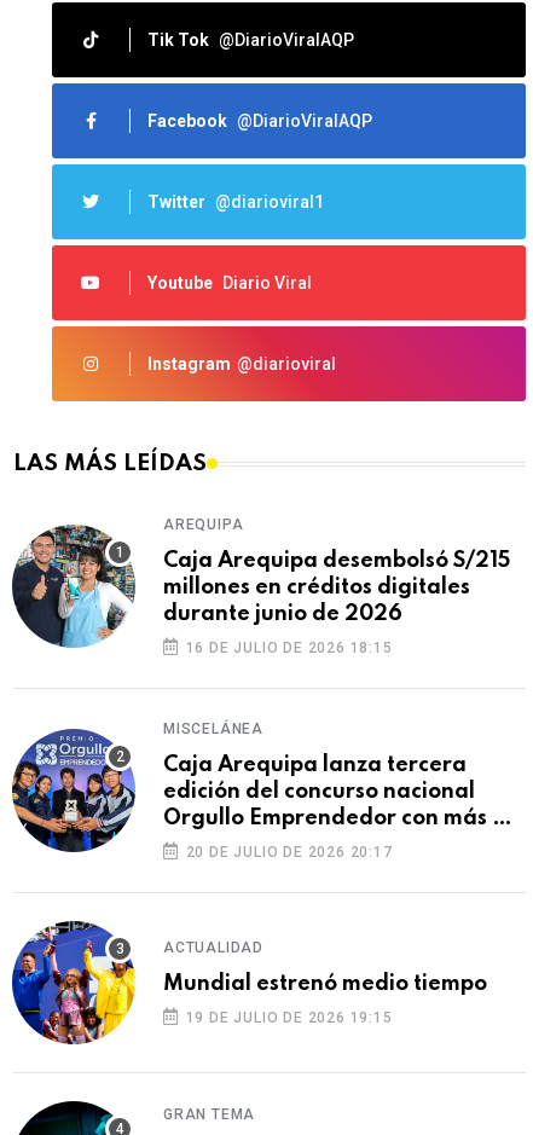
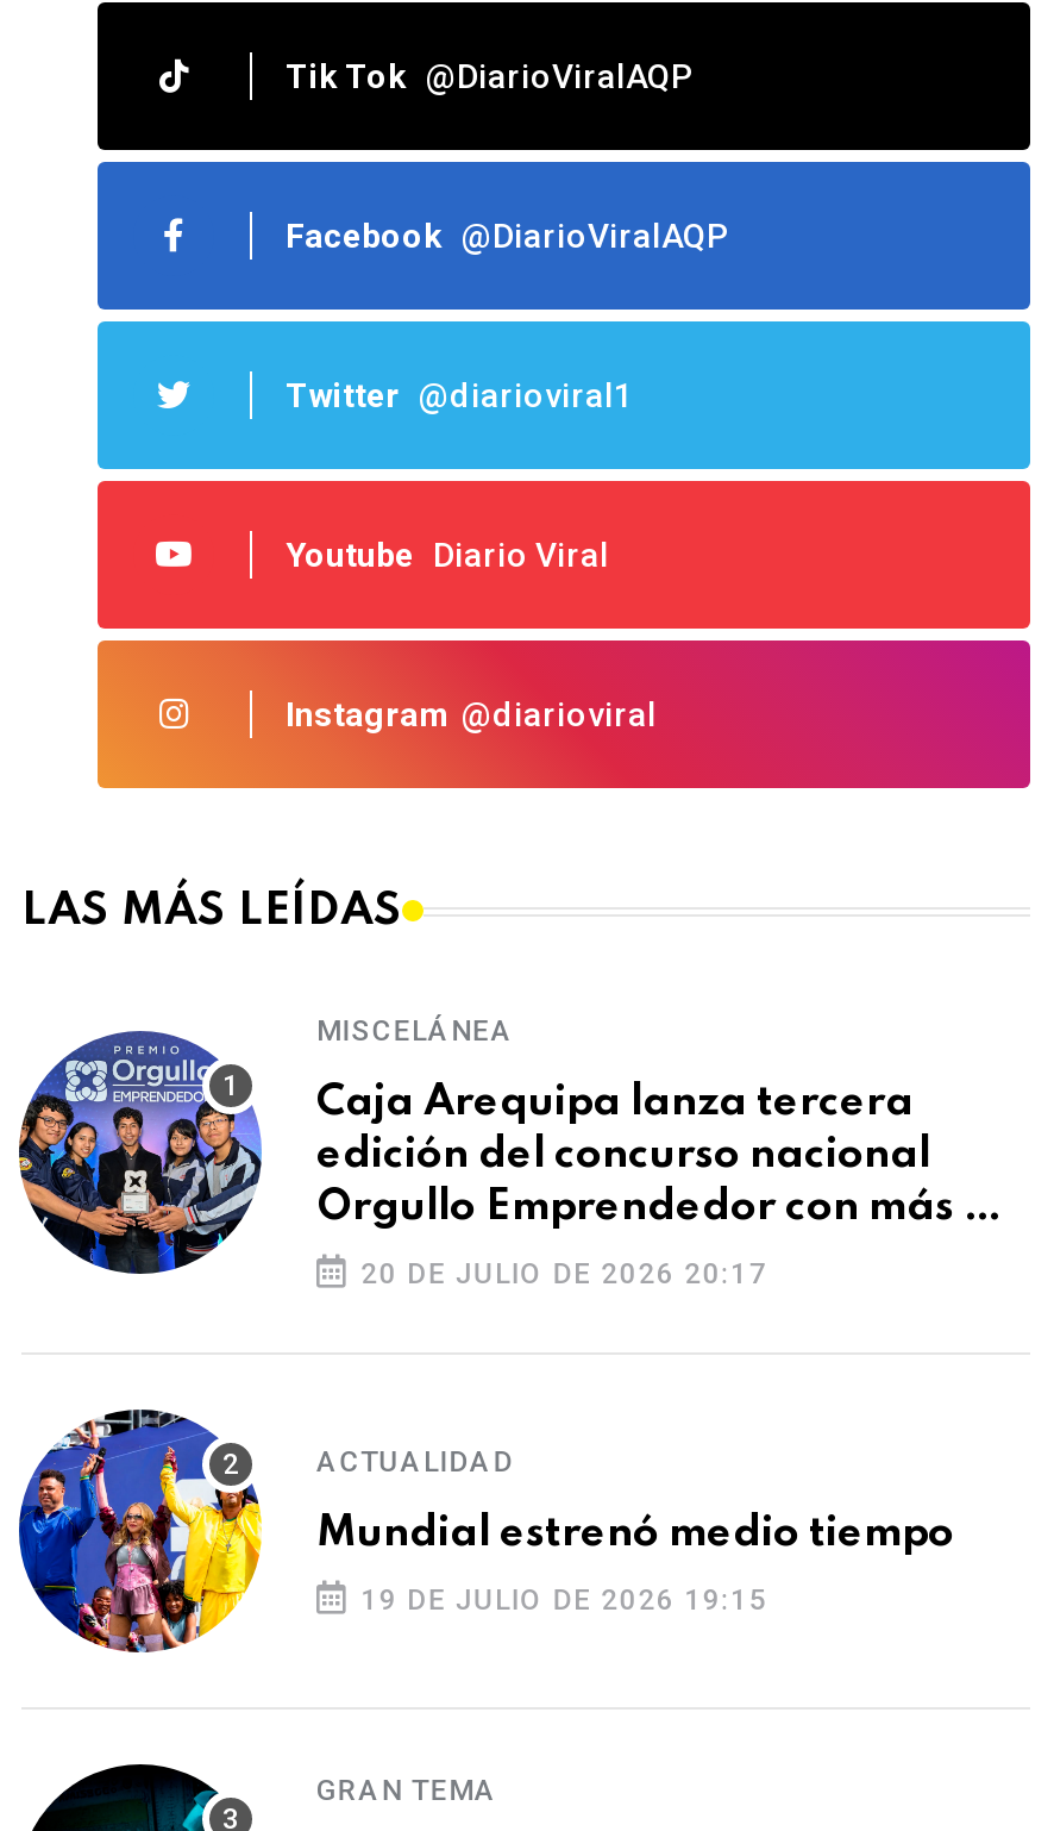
- [image]
- AREQUIPA
- Caja Arequipa desembolsó S/215
- millones en créditos digitales
- durante junio de 2026
- 16 DE JULIO DE 2026 18:15
